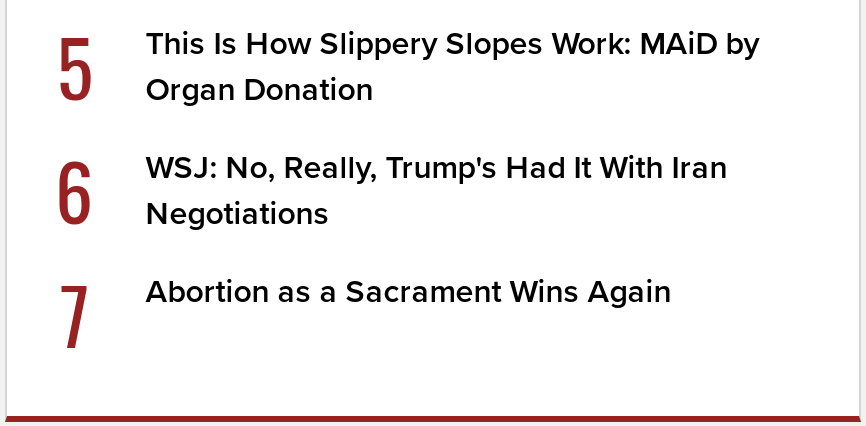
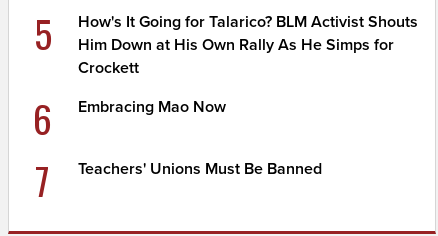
- This Is How Slippery Slopes Work: MAiD by
- Organ Donation
+ How's It Going for Talarico? BLM Activist Shouts
+ Him Down at His Own Rally As He Simps for
+ Crockett

- WSJ: No, Really, Trump's Had It With Iran
- Negotiations
+ Embracing Mao Now

- Abortion as a Sacrament Wins Again
+ Teachers' Unions Must Be Banned
